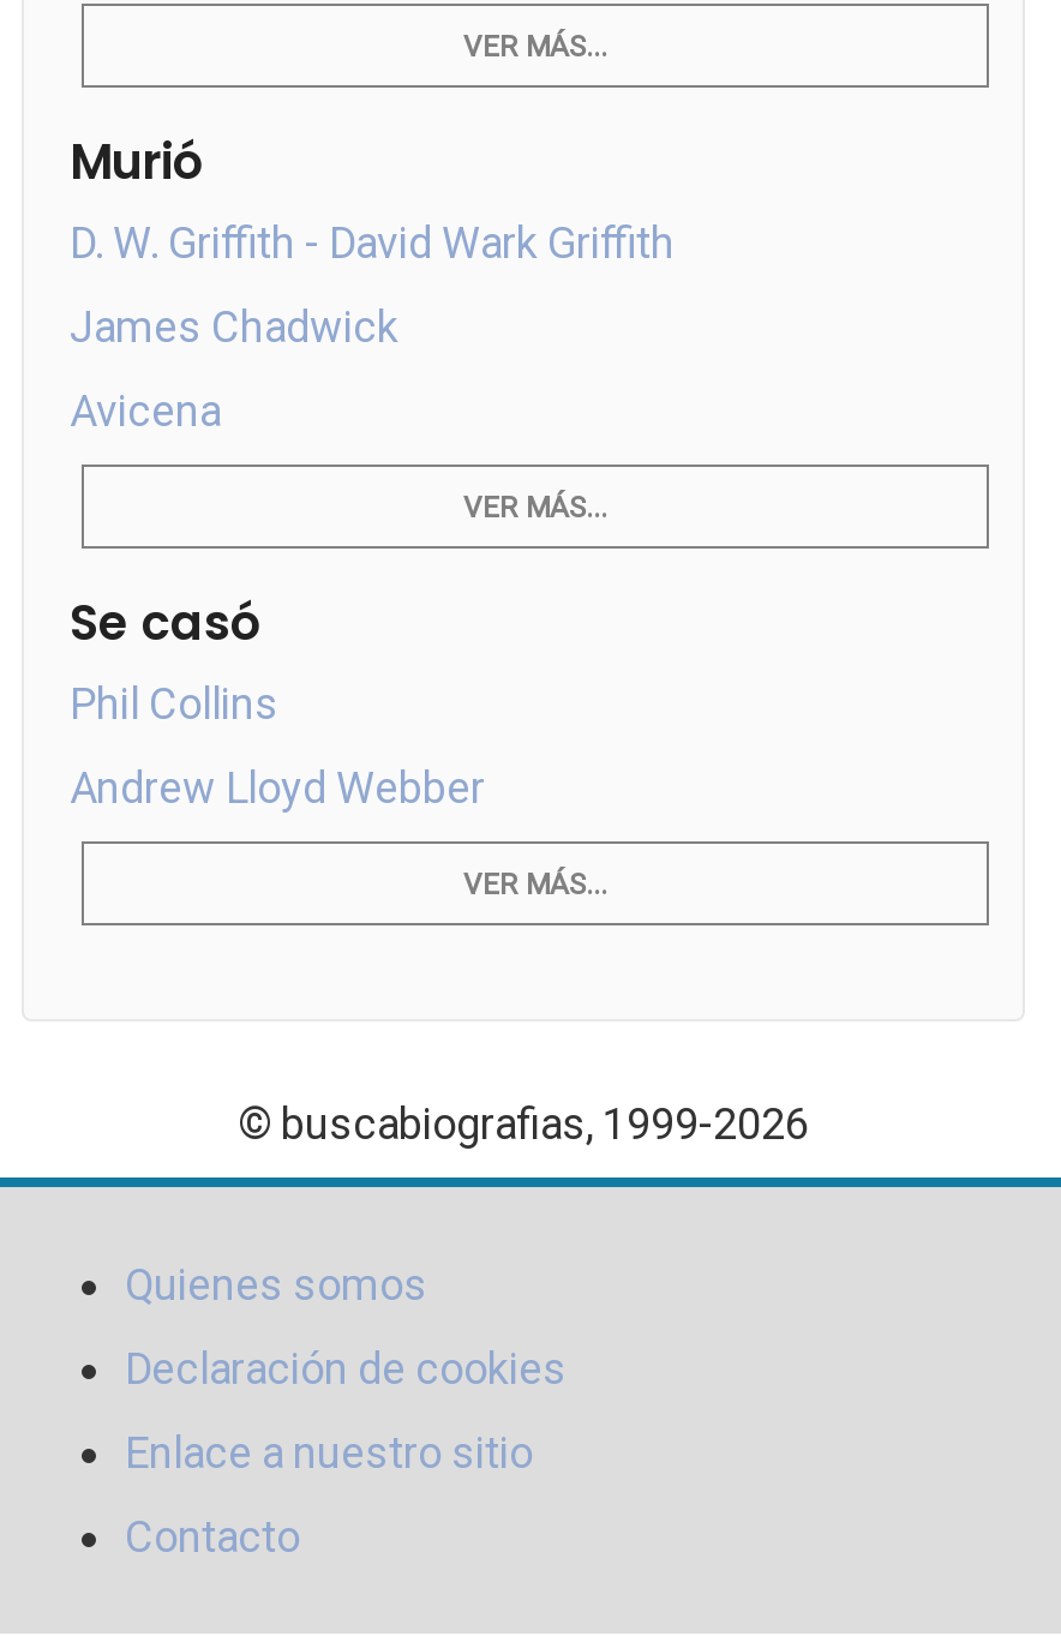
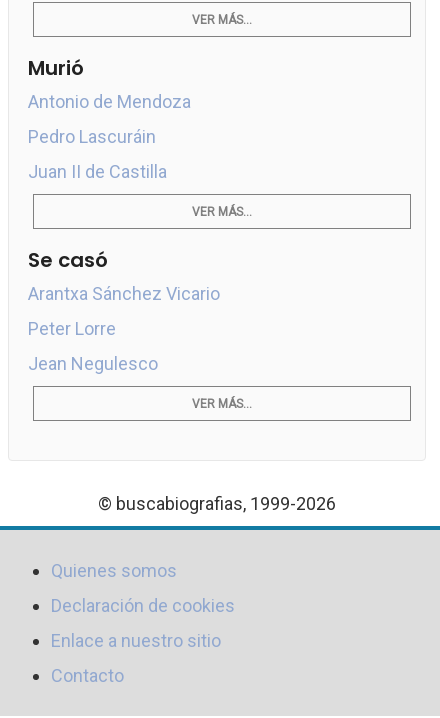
- D. W. Griffith - David Wark Griffith
+ Antonio de Mendoza

- James Chadwick
+ Pedro Lascuráin

- Avicena
+ Juan II de Castilla

- Phil Collins
- Andrew Lloyd Webber
+ Arantxa Sánchez Vicario
+ Peter Lorre
+ Jean Negulesco
